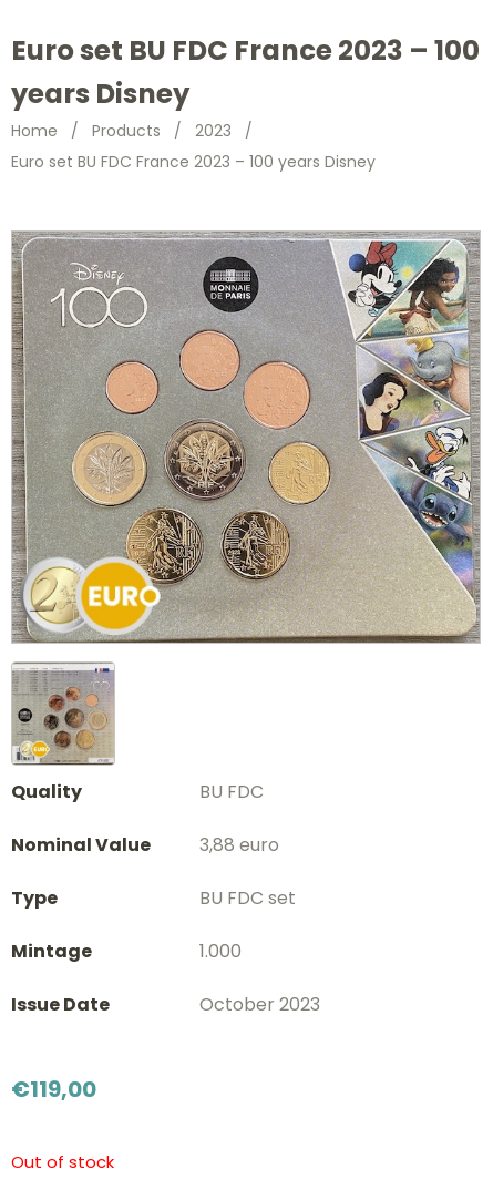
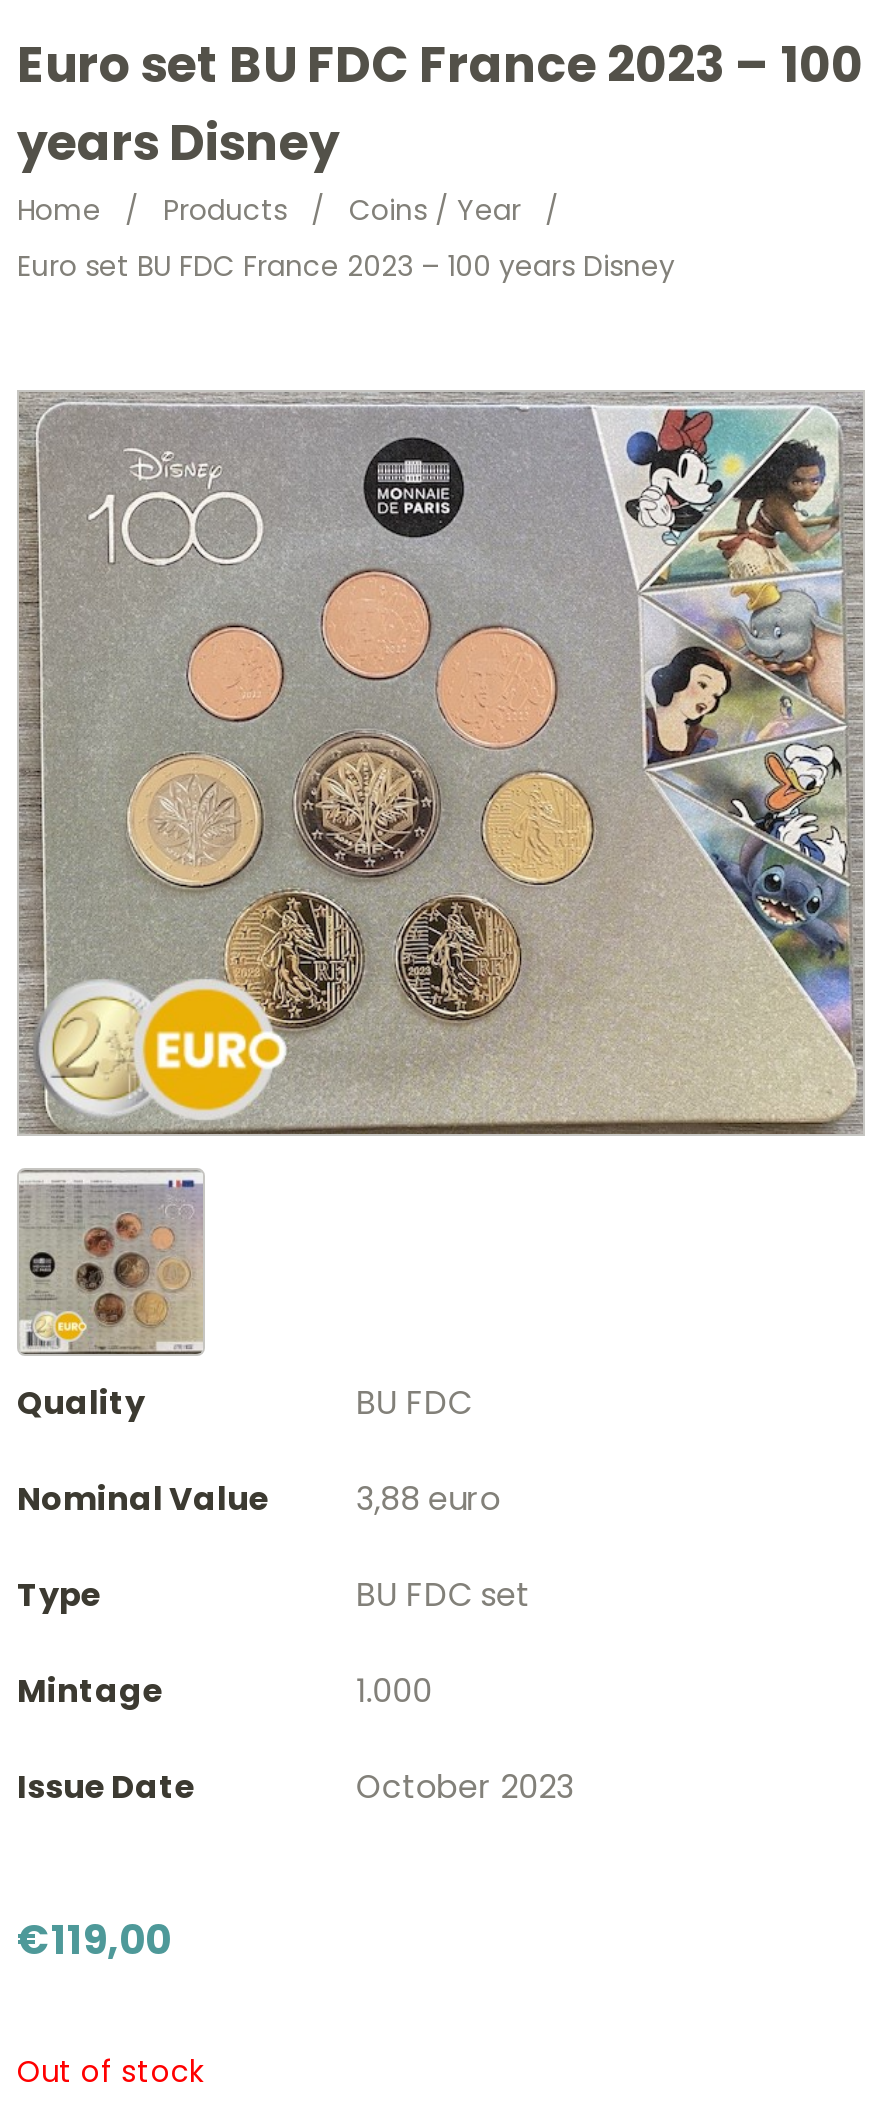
- Home / Products / 2023 /
+ Home / Products / Coins / Year /
